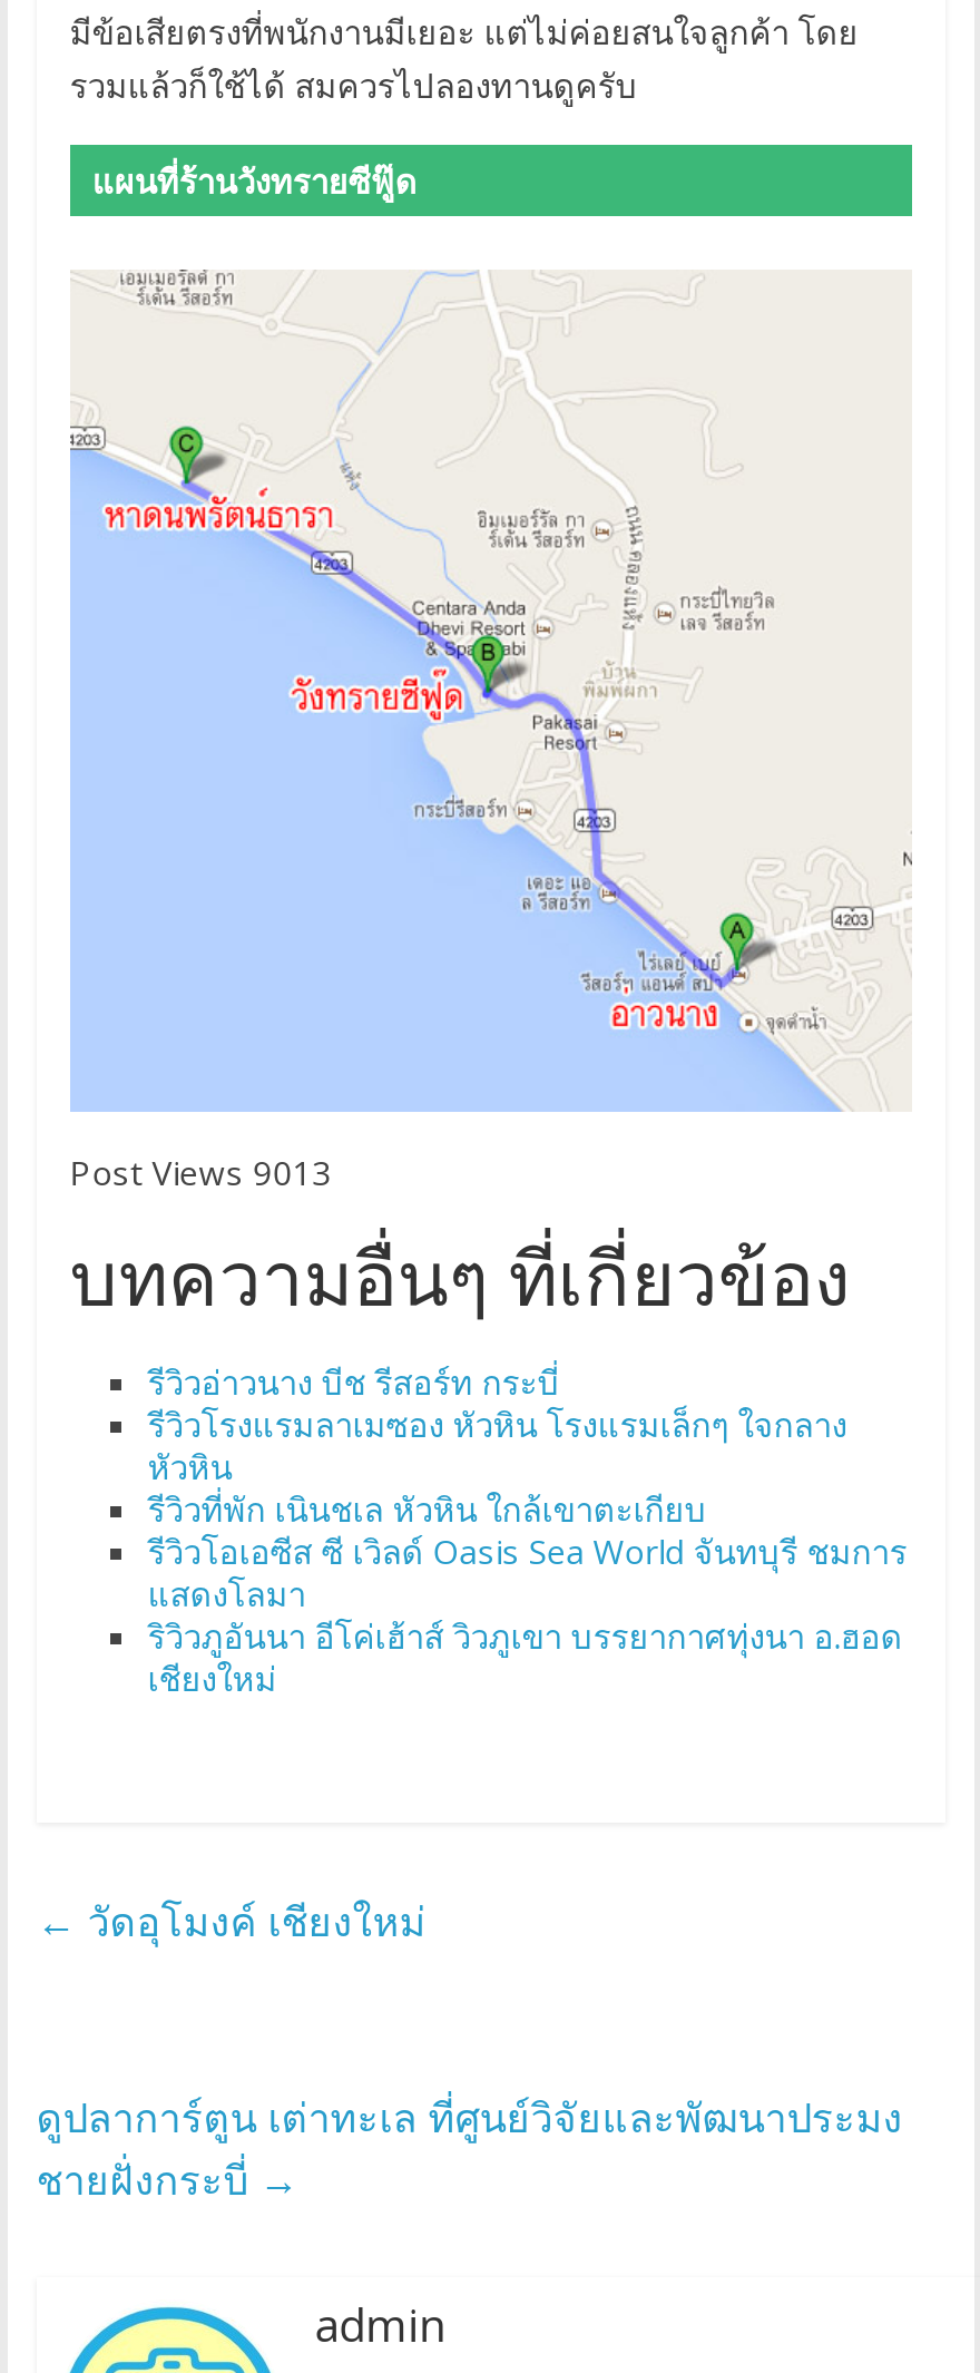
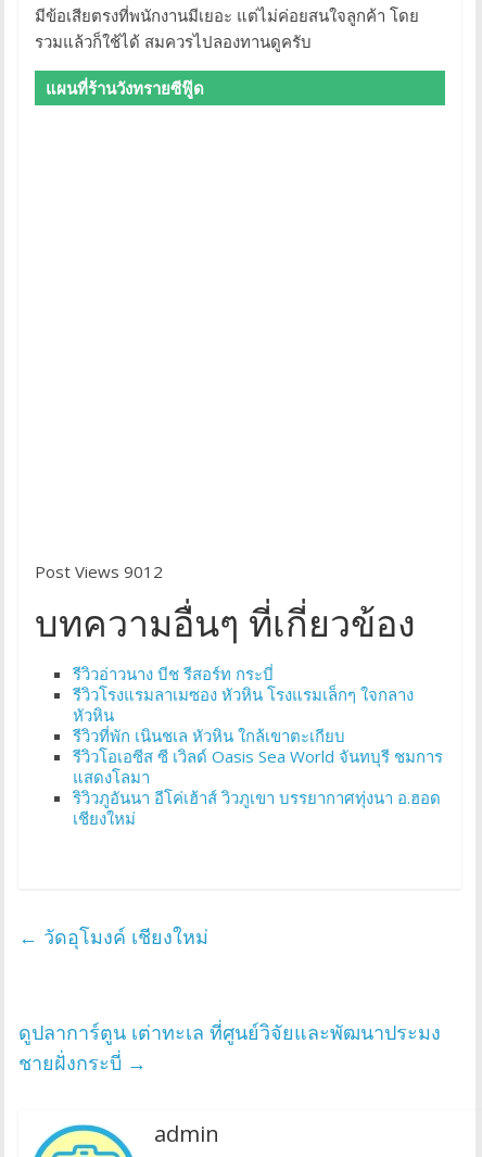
- [image]

- Post Views 9013
+ Post Views 9012
